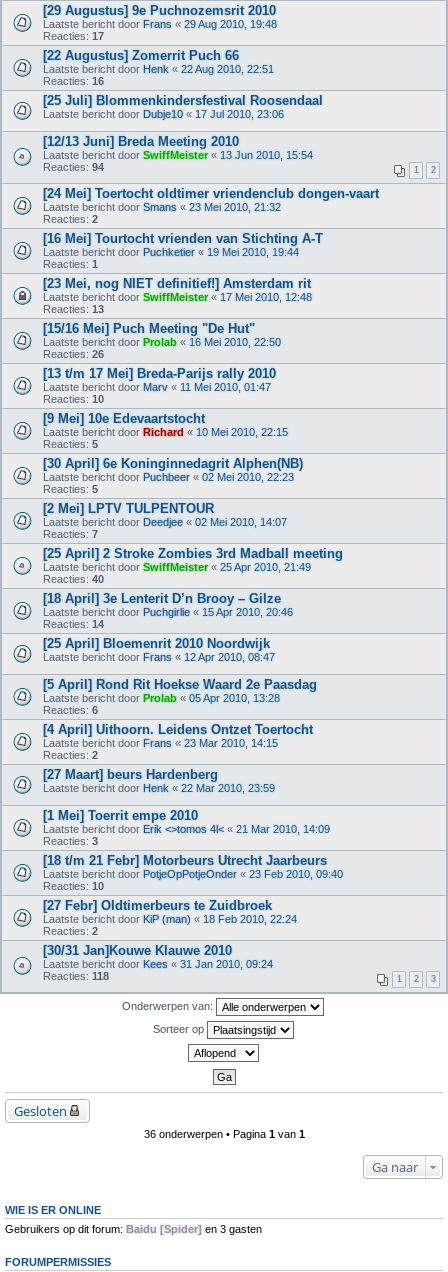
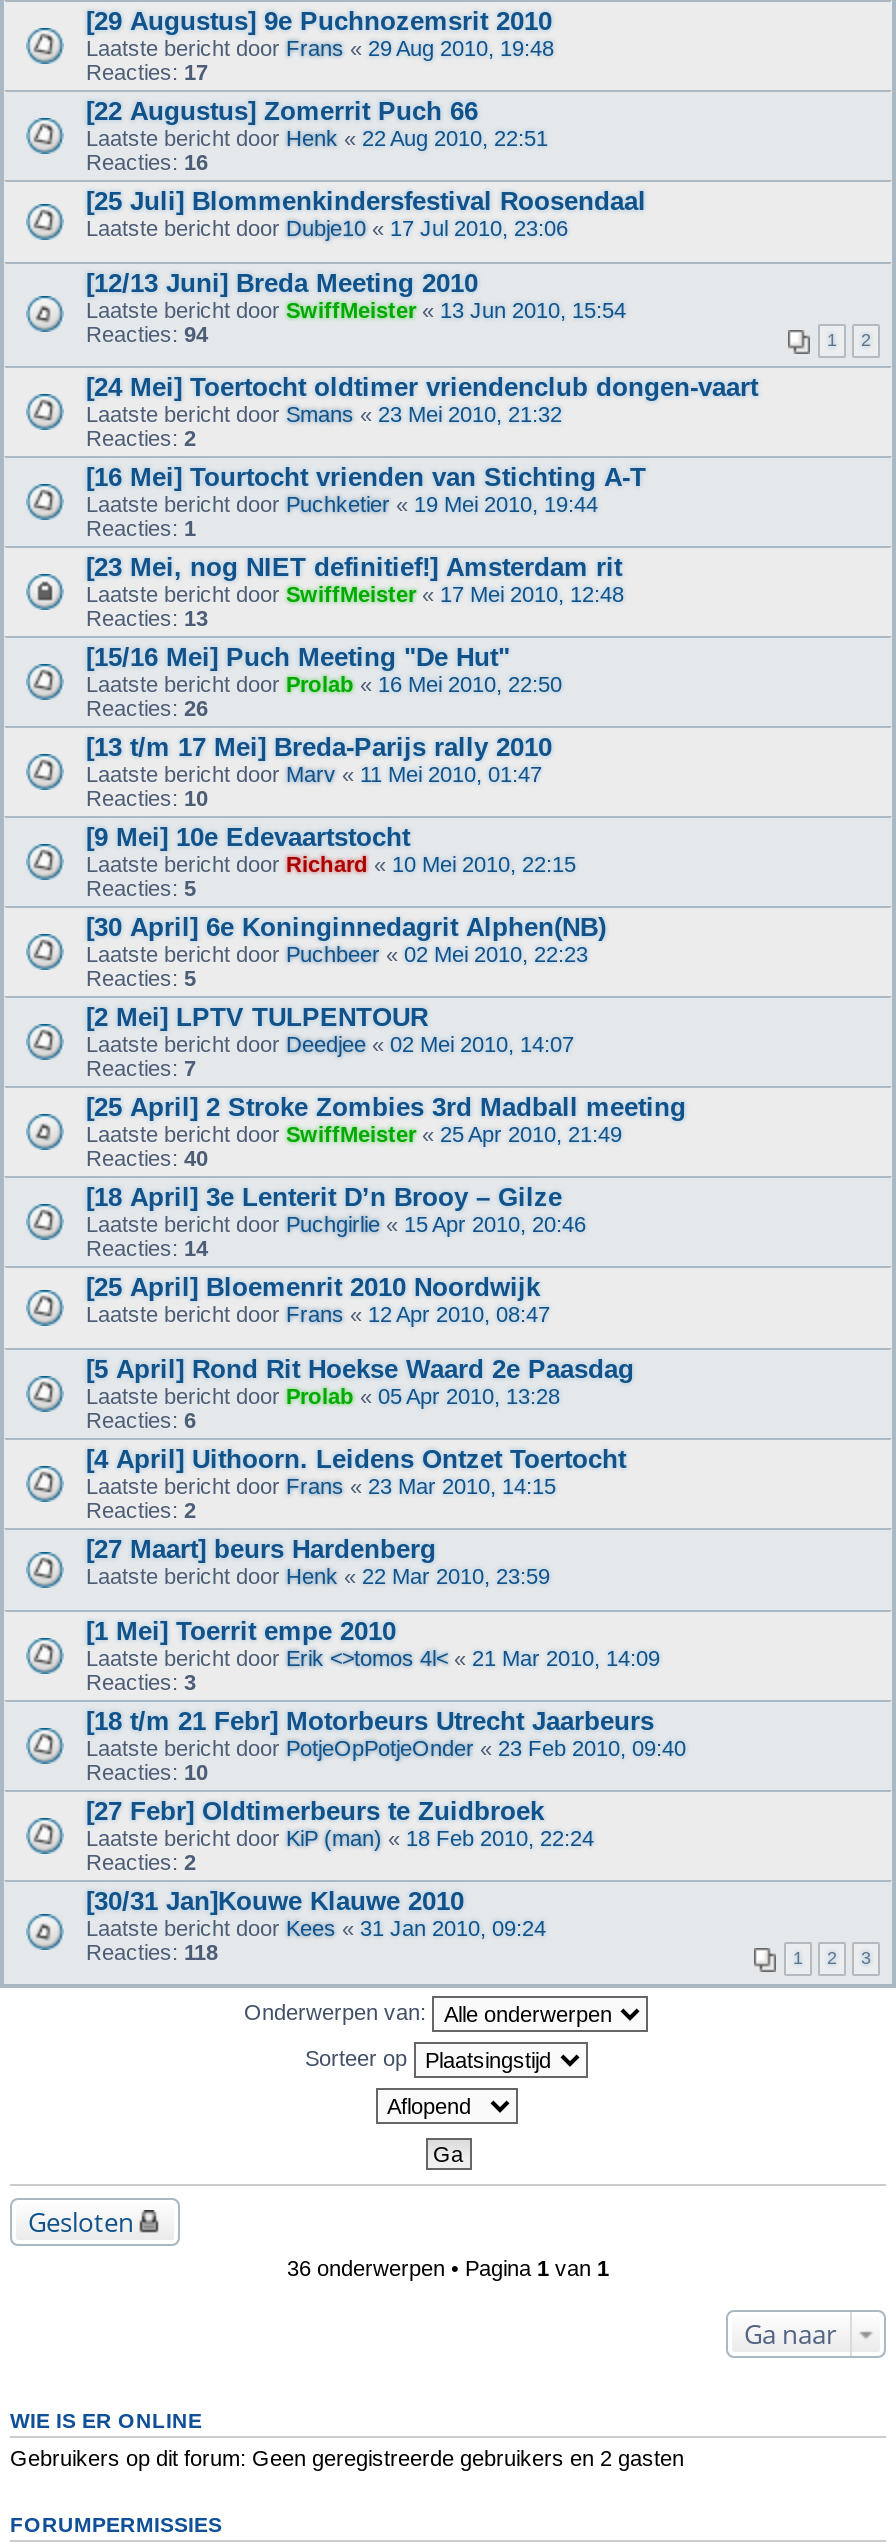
- Gebruikers op dit forum: Baidu [Spider] en 3 gasten
+ Gebruikers op dit forum: Geen geregistreerde gebruikers en 2 gasten
